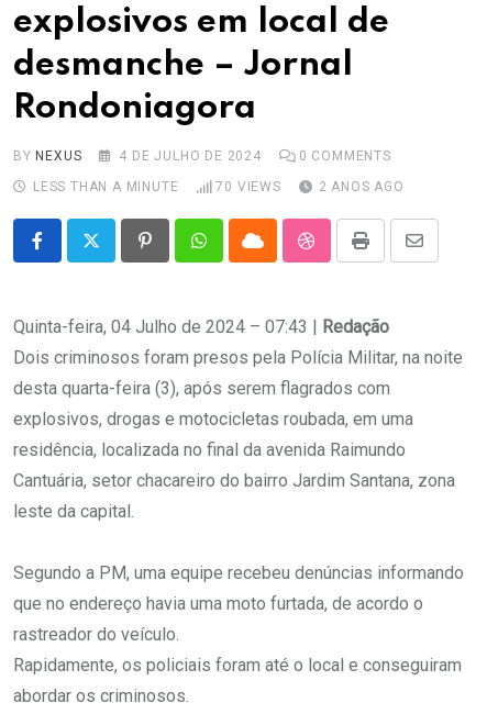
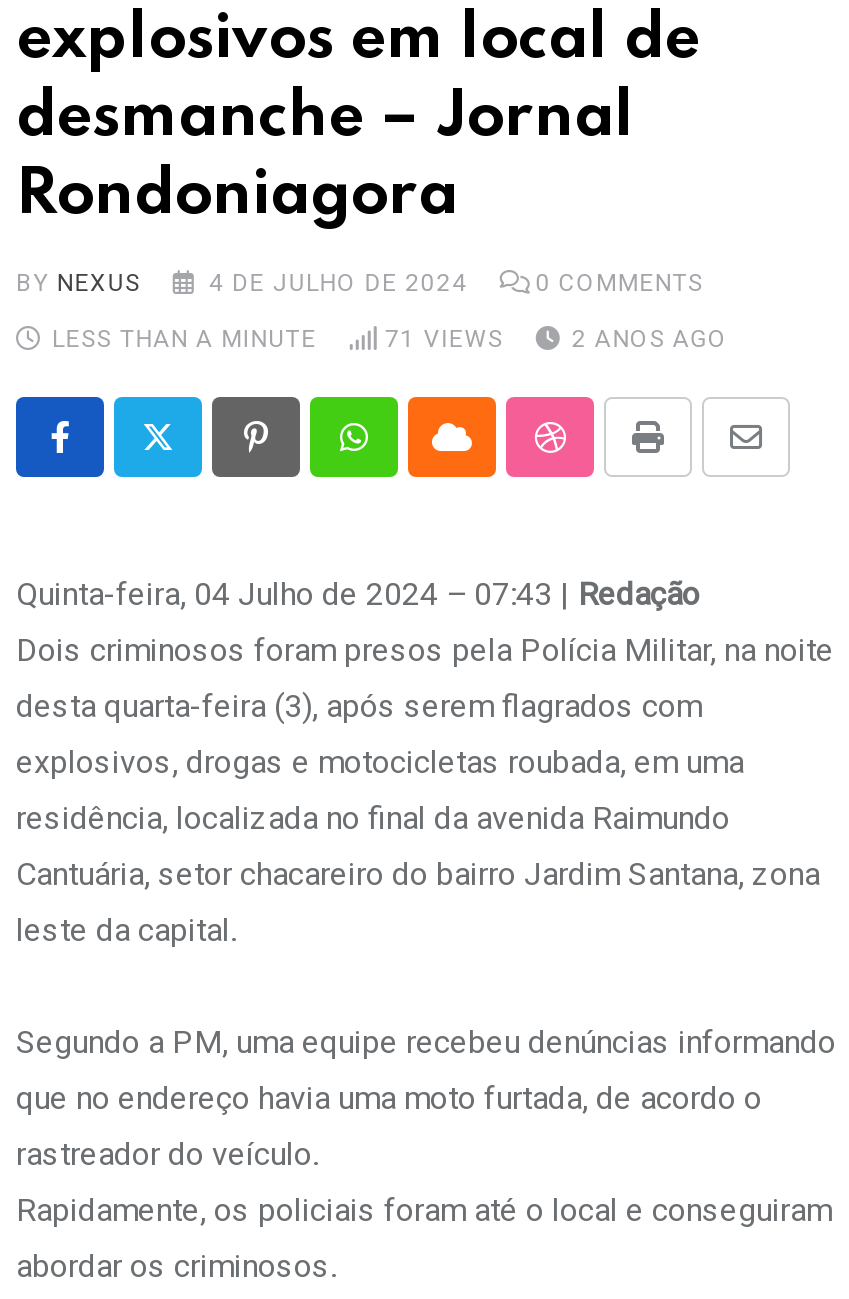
- 70 VIEWS
+ 71 VIEWS
